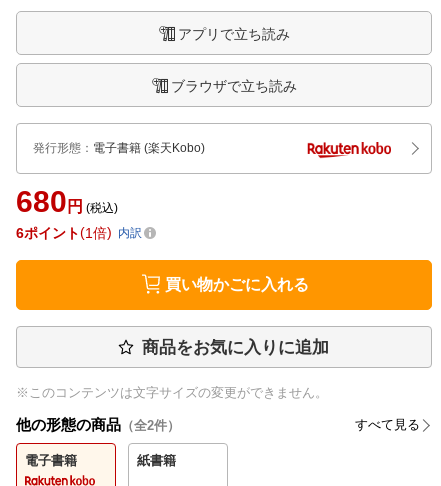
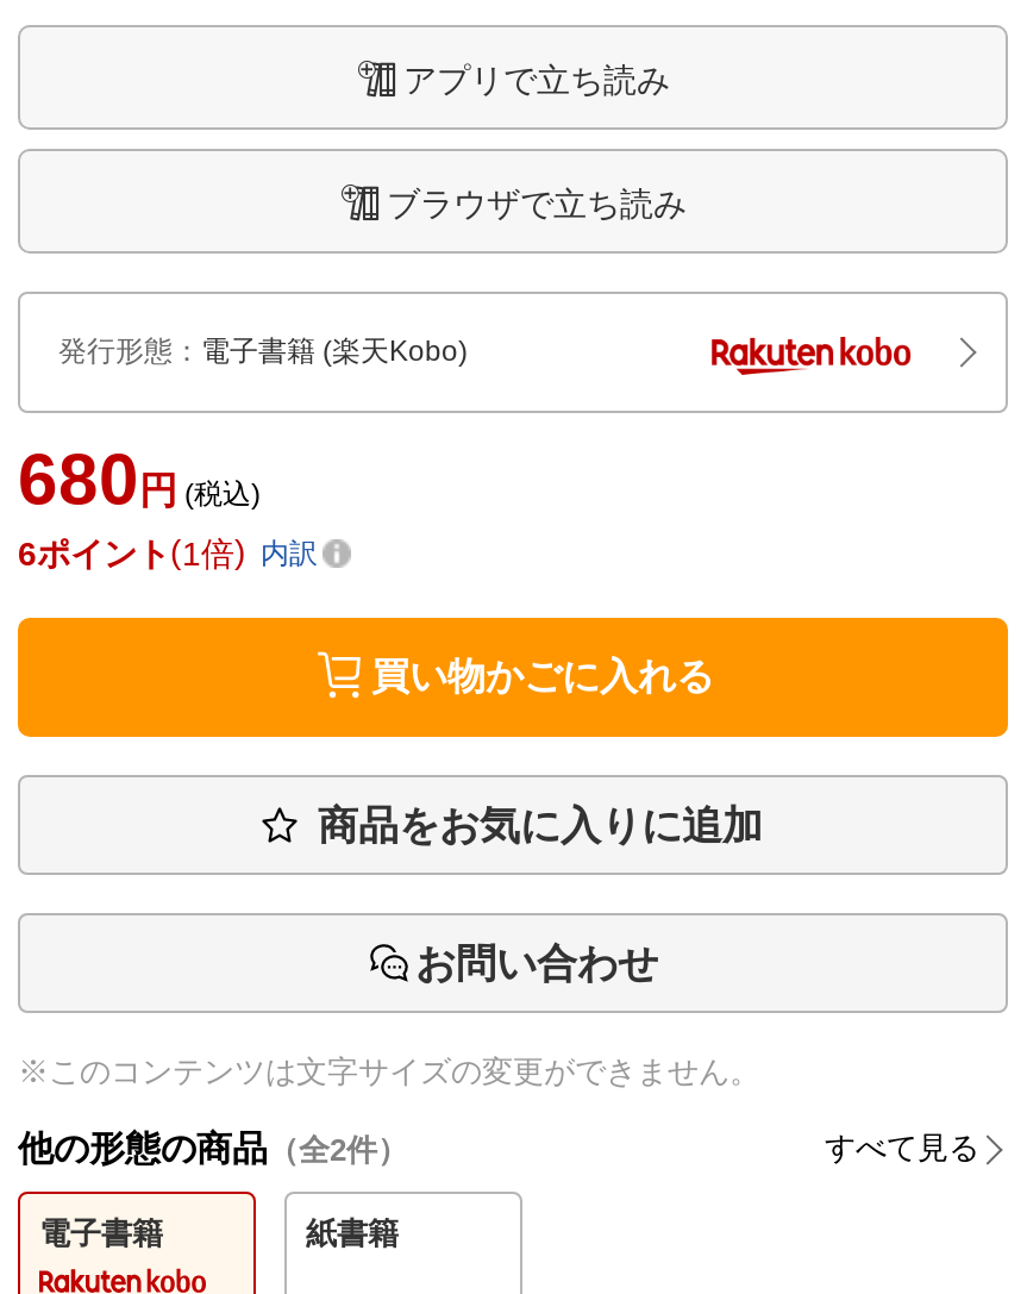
+ お問い合わせ
